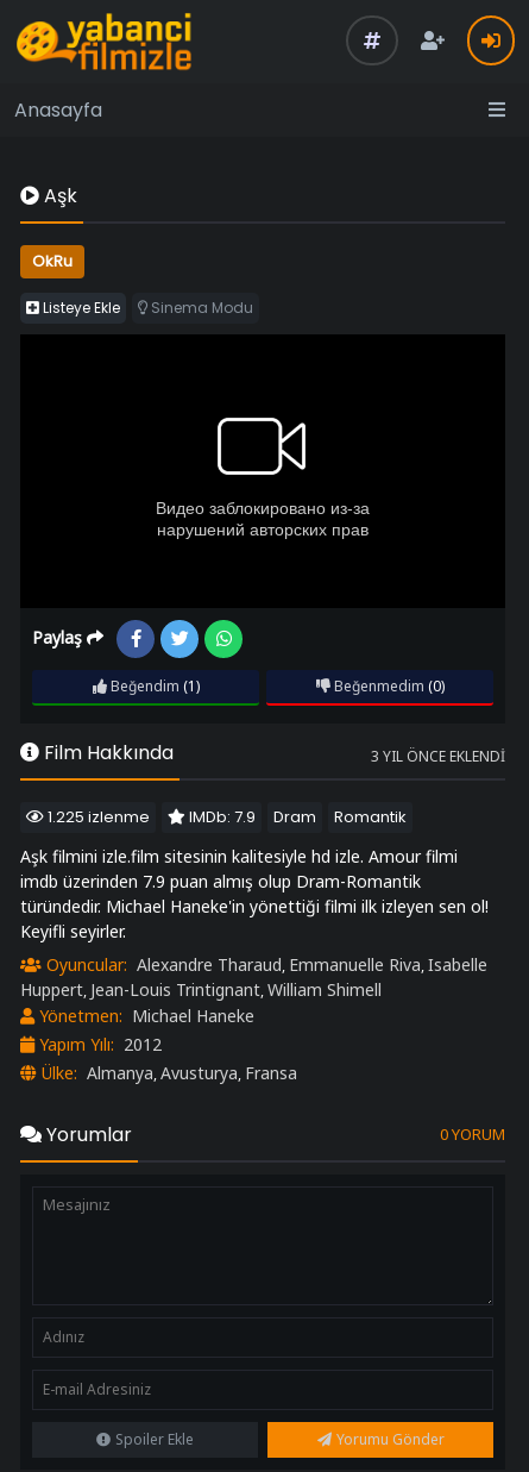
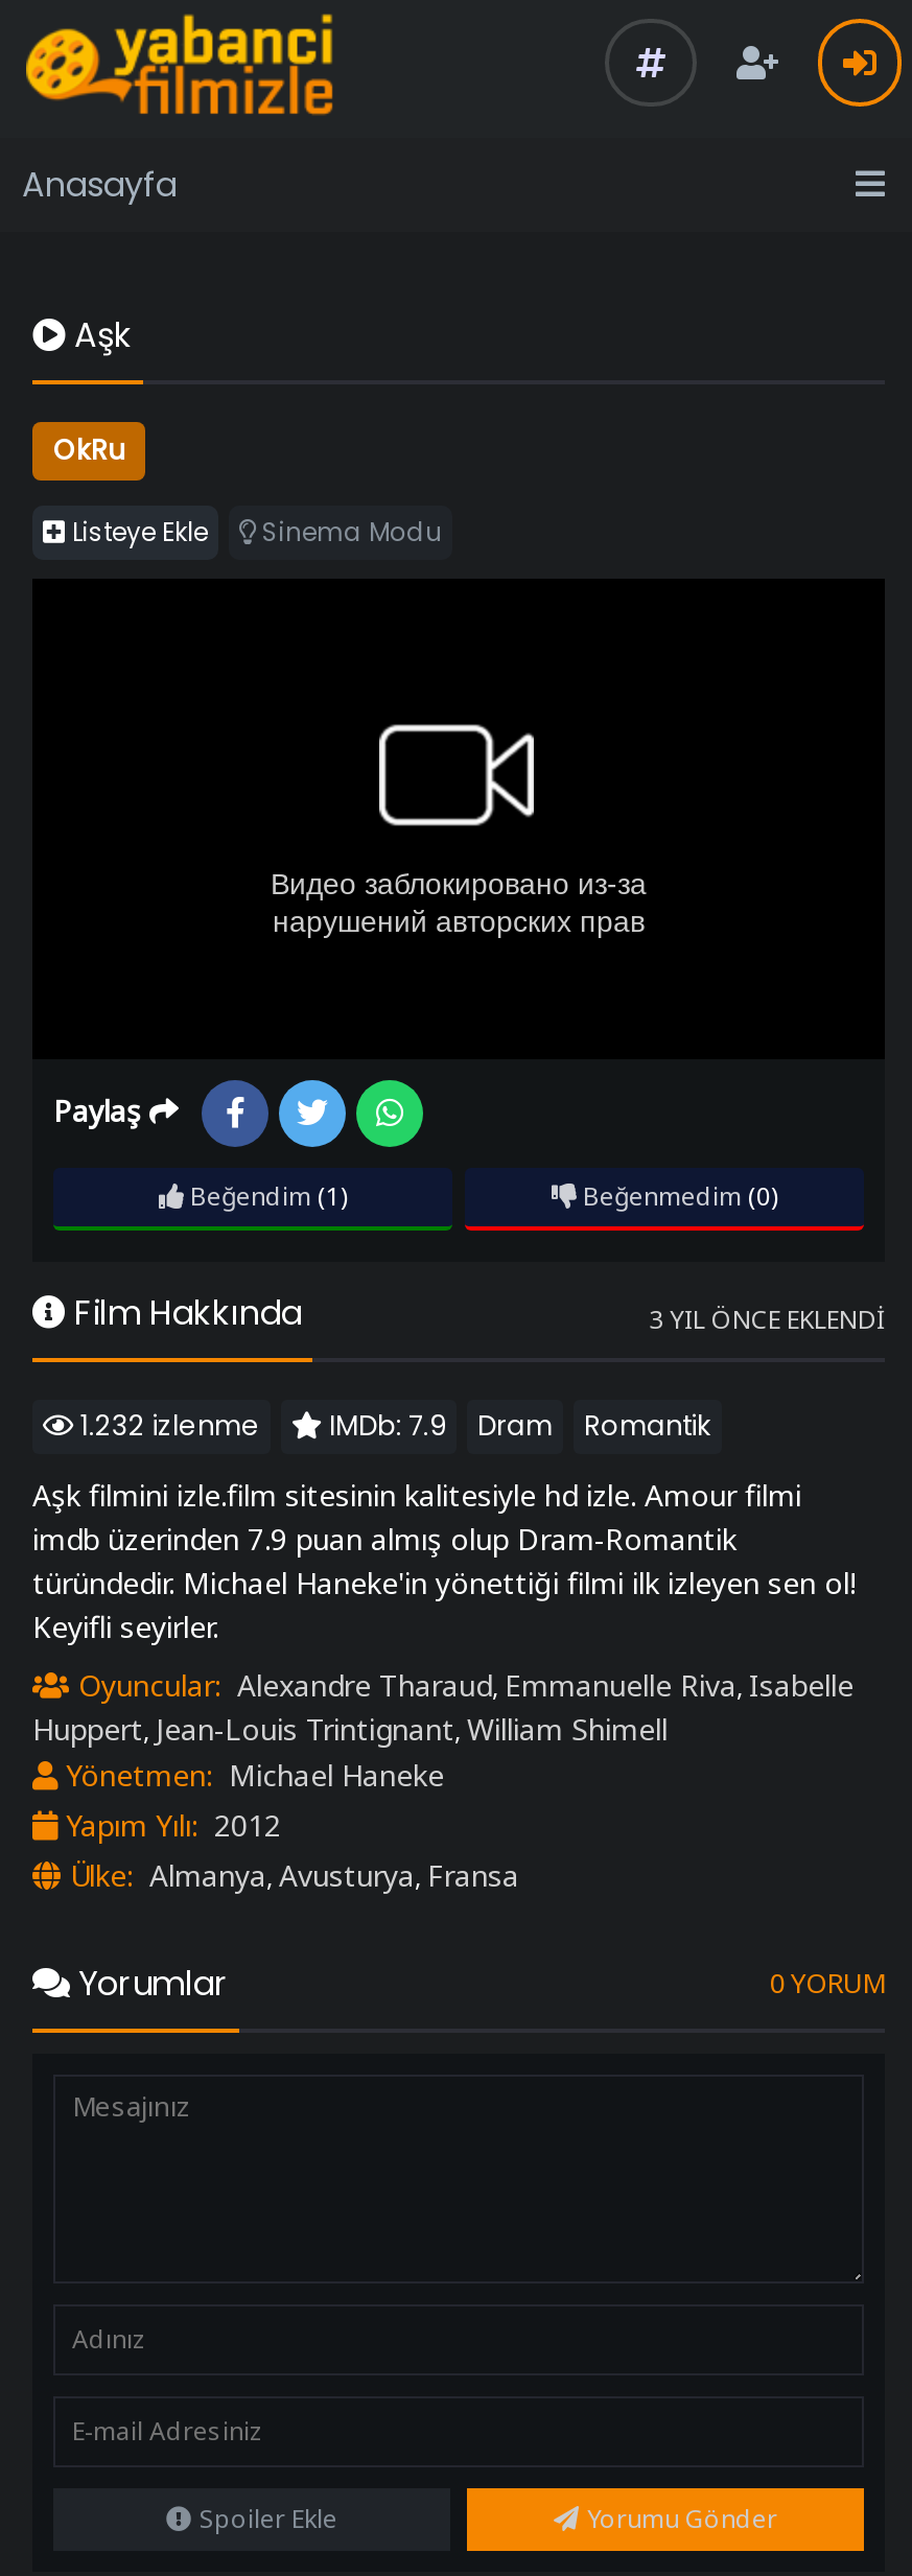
- 1.225 izlenme IMDb: 7.9 Dram Romantik
+ 1.232 izlenme IMDb: 7.9 Dram Romantik
